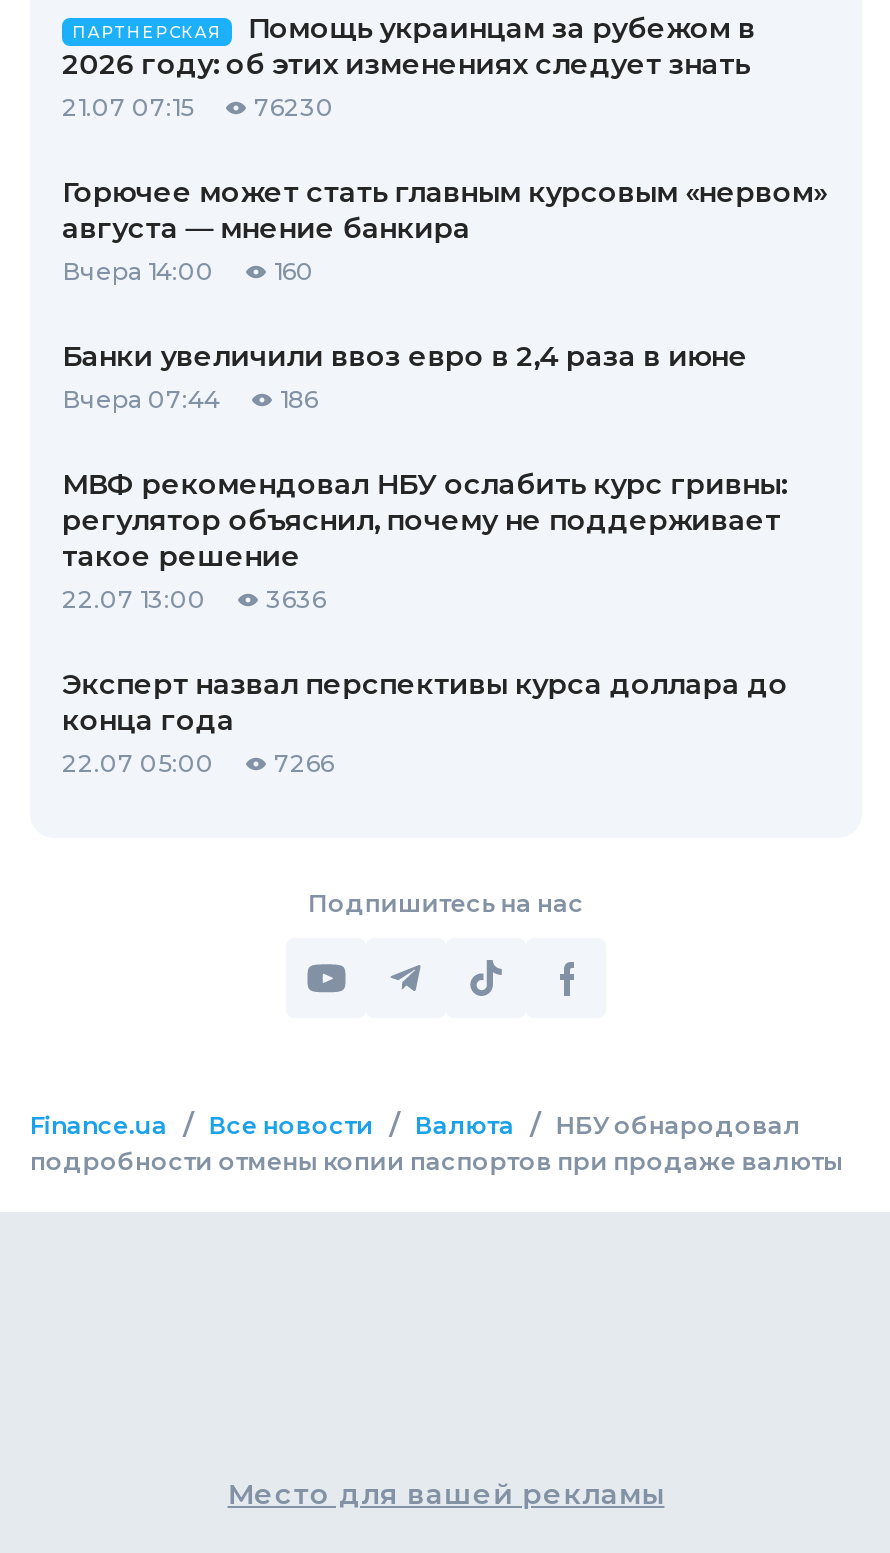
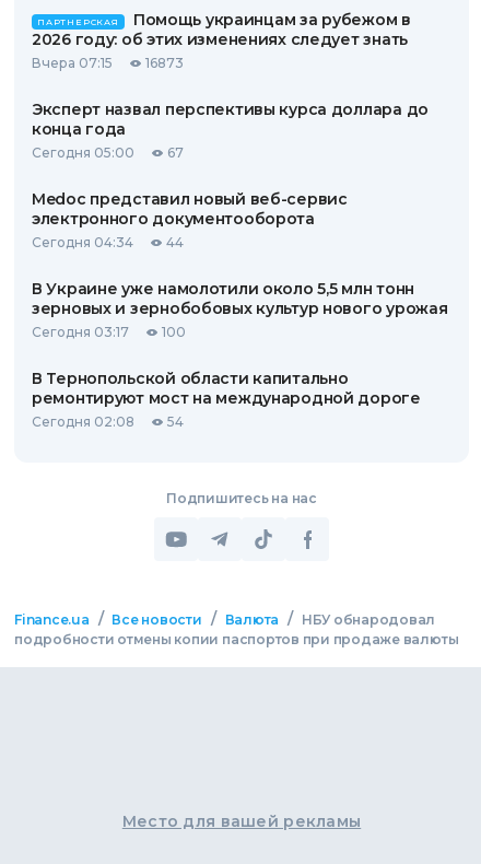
- 21.07 07:15
- 76230
- Горючее может стать главным курсовым «нервом»
- августа — мнение банкира
- Вчера 14:00
- 160
- Банки увеличили ввоз евро в 2,4 раза в июне
- Вчера 07:44
- 186
- МВФ рекомендовал НБУ ослабить курс гривны:
- регулятор объяснил, почему не поддерживает
- такое решение
- 22.07 13:00
- 3636
+ Вчера 07:15
+ 16873

moved up: Эксперт назвал перспективы курса доллара до | конца года

- 22.07 05:00
- 7266
+ Сегодня 05:00
+ 67
+ Medoc представил новый веб-сервис
+ электронного документооборота
+ Сегодня 04:34
+ 44
+ В Украине уже намолотили около 5,5 млн тонн
+ зерновых и зернобобовых культур нового урожая
+ Сегодня 03:17
+ 100
+ В Тернопольской области капитально
+ ремонтируют мост на международной дороге
+ Сегодня 02:08
+ 54
